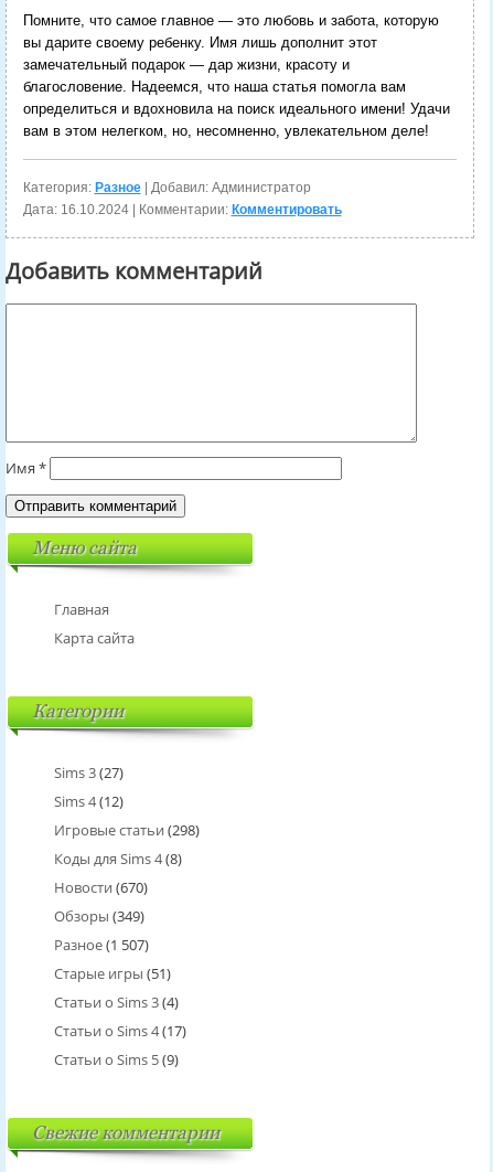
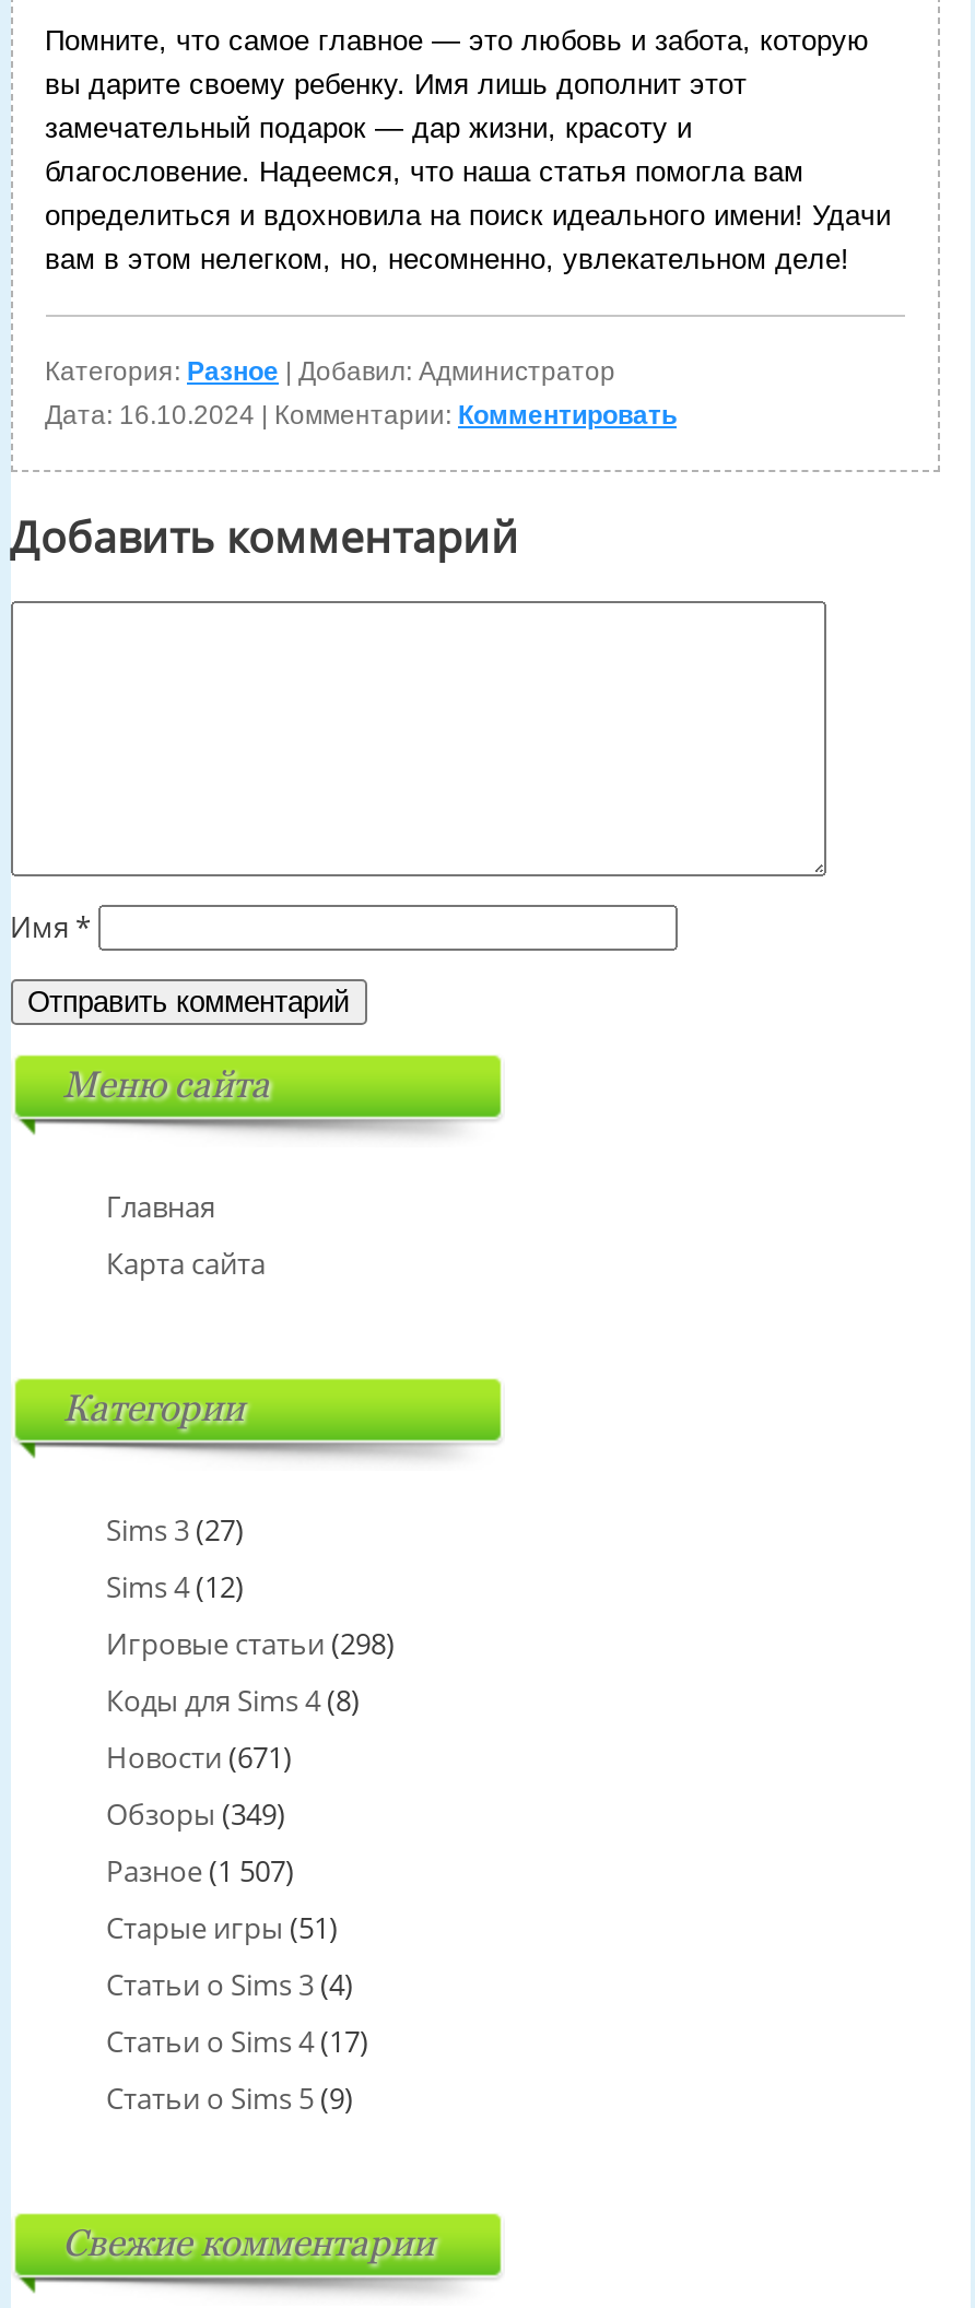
- Новости (670)
+ Новости (671)
